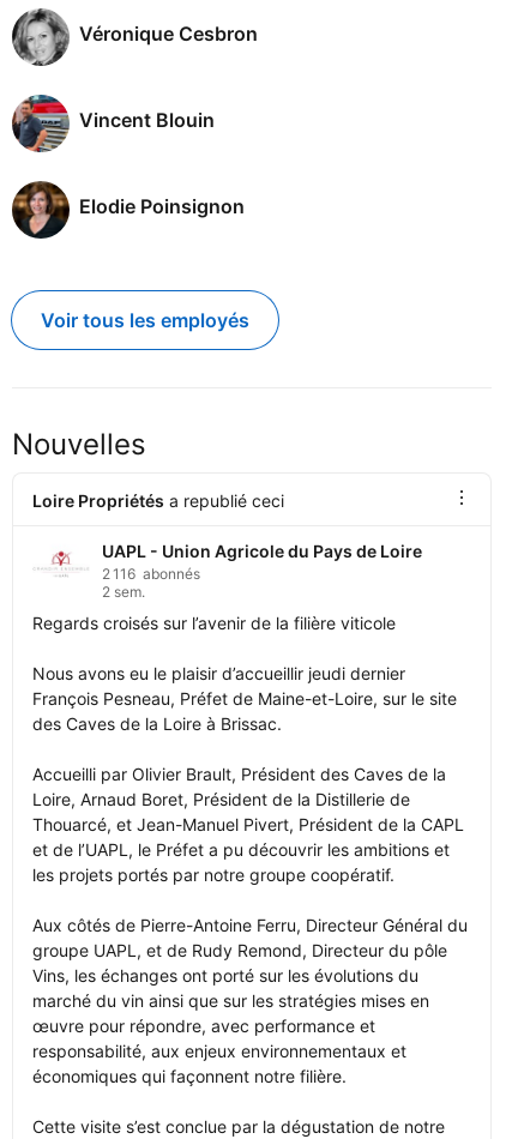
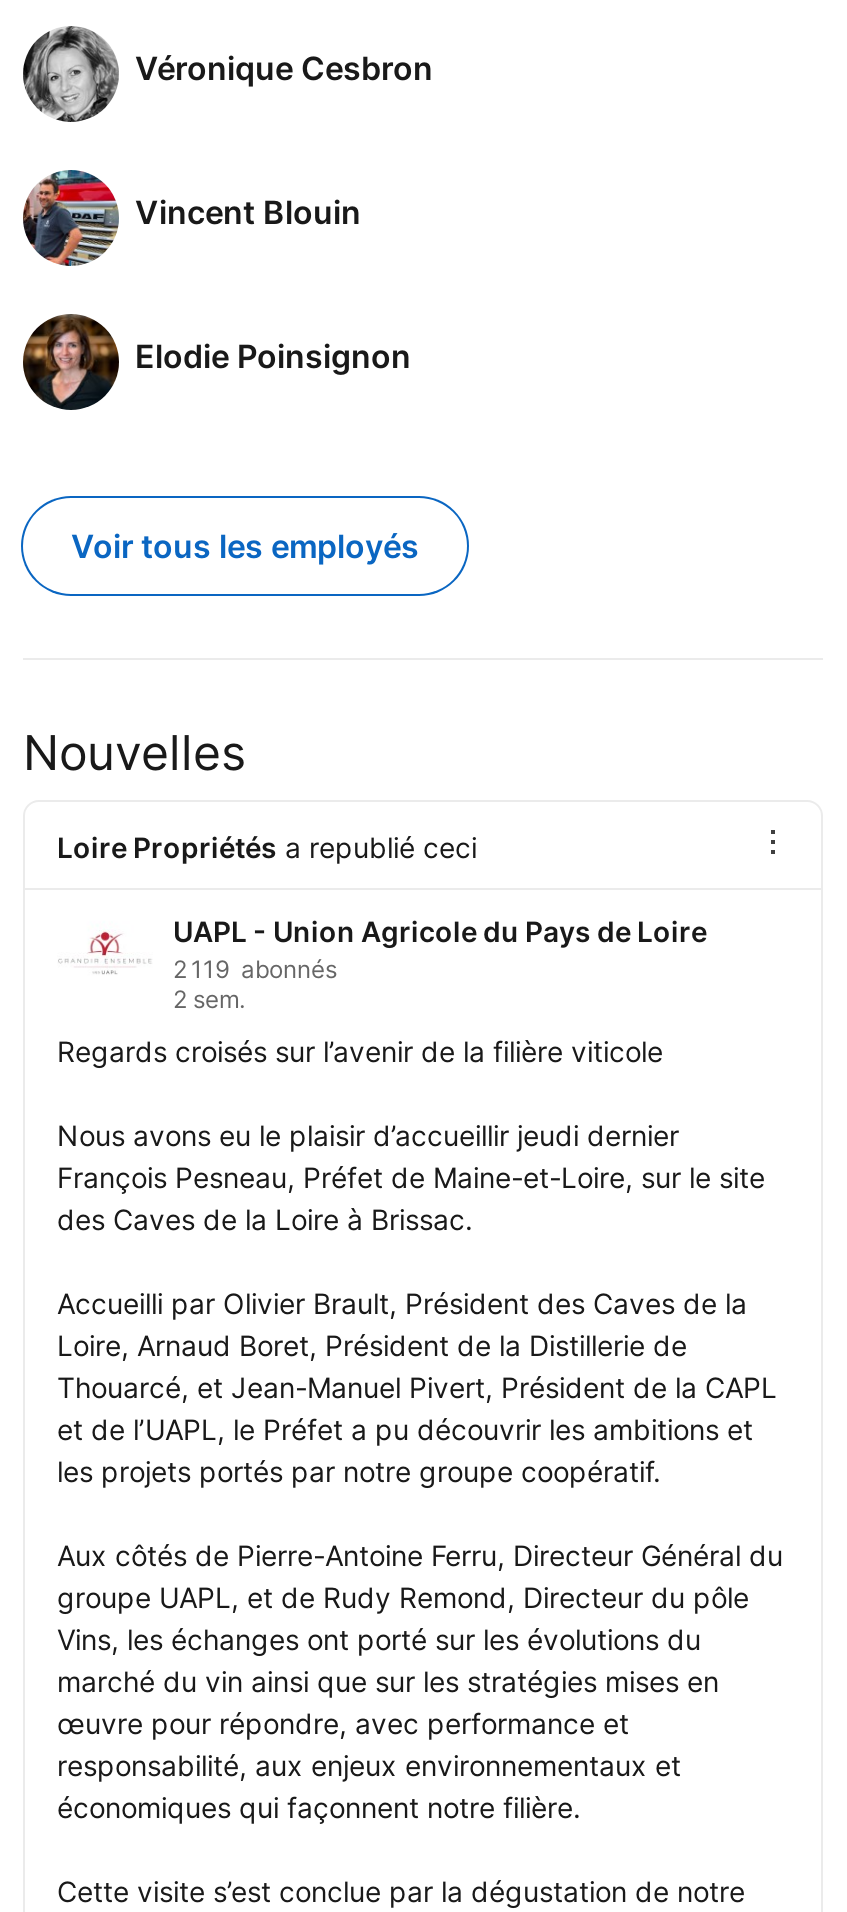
- 2 116 abonnés
+ 2 119 abonnés
